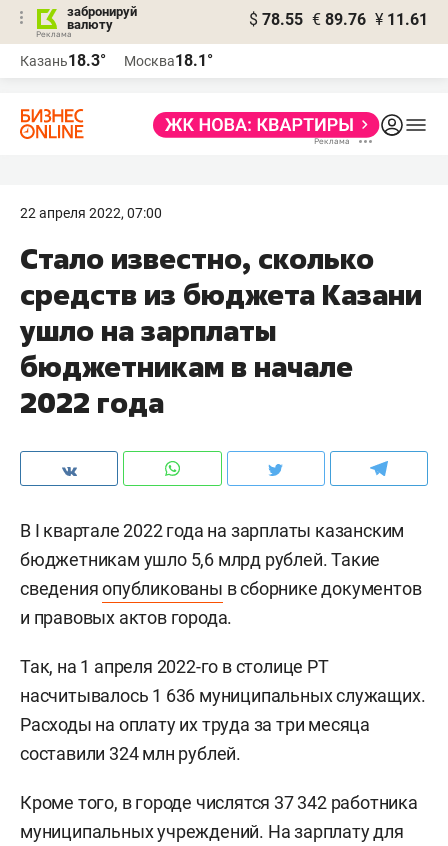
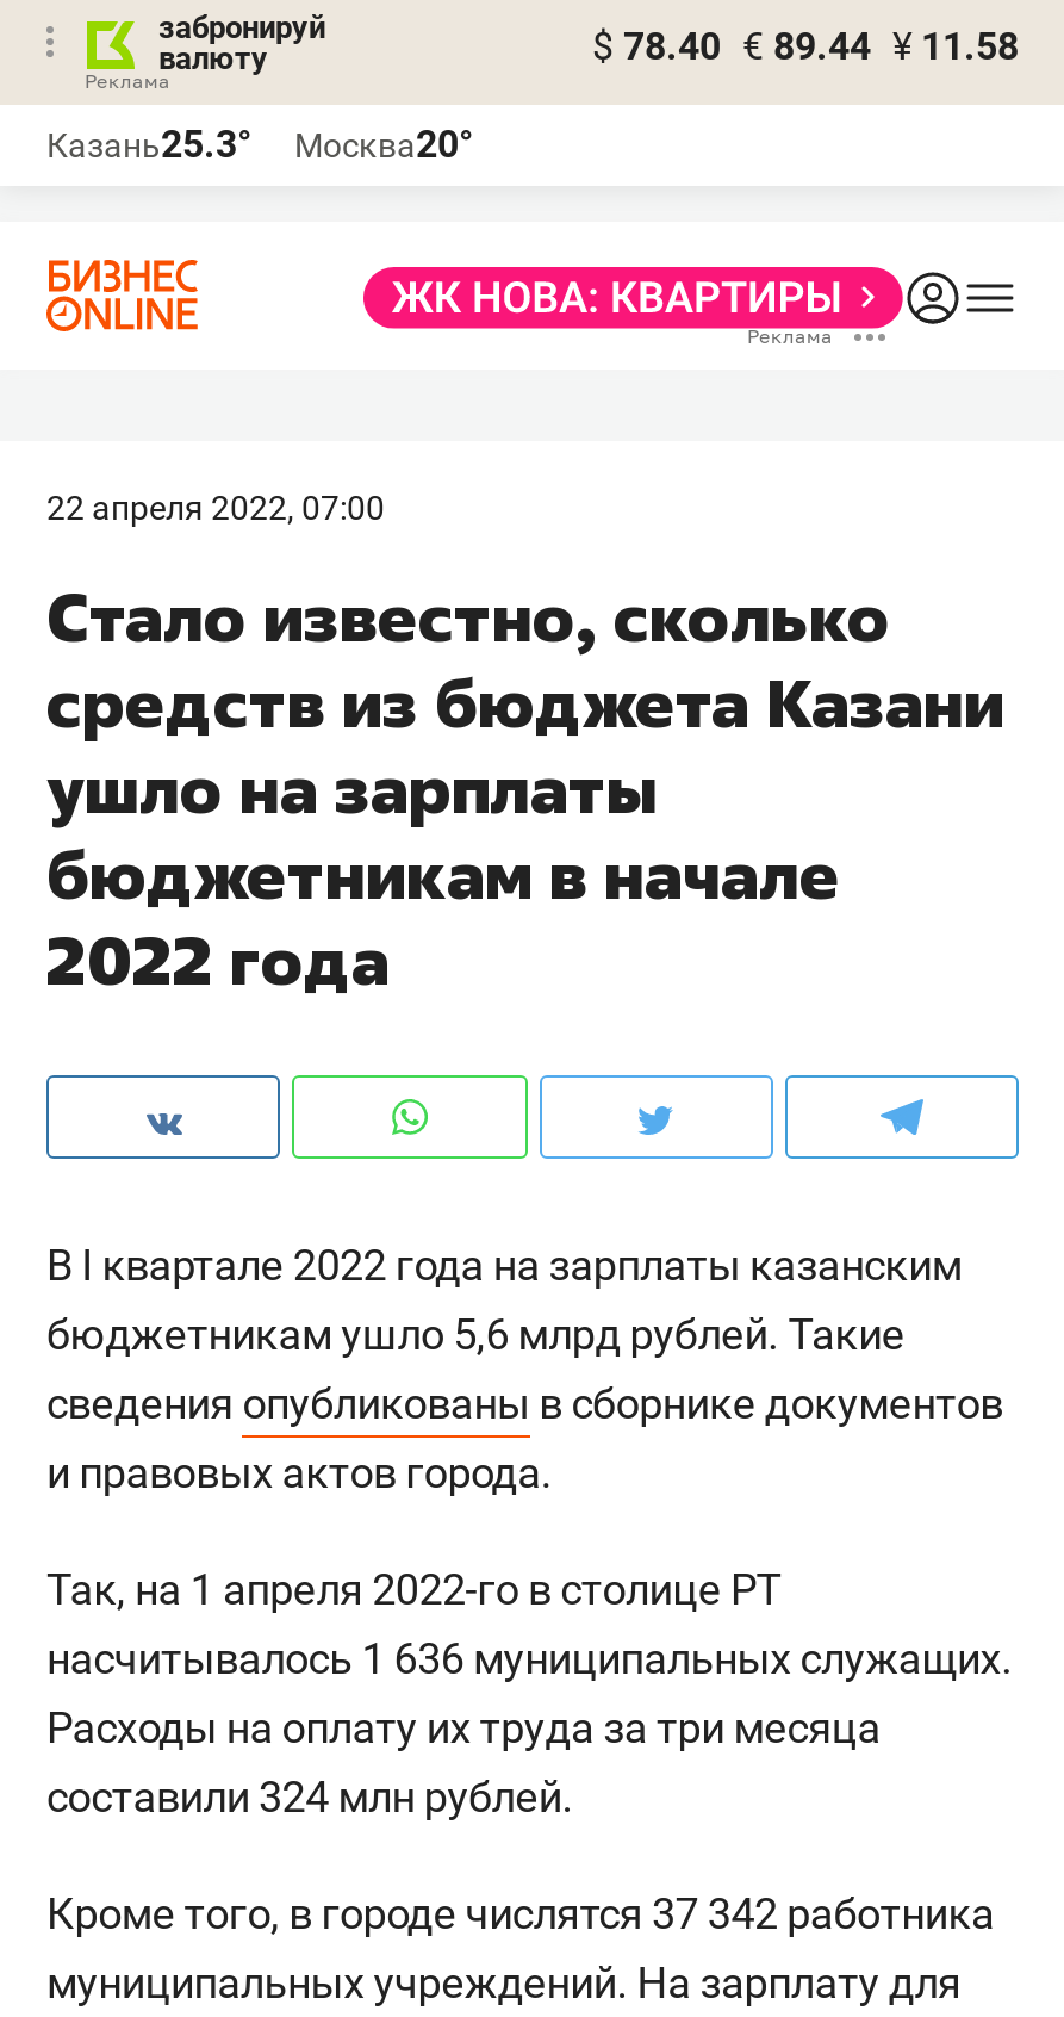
- $ 78.55 € 89.76 ¥ 11.61
+ $ 78.40 € 89.44 ¥ 11.58

- Казань18.3°
+ Казань25.3°

- Москва18.1°
+ Москва20°
